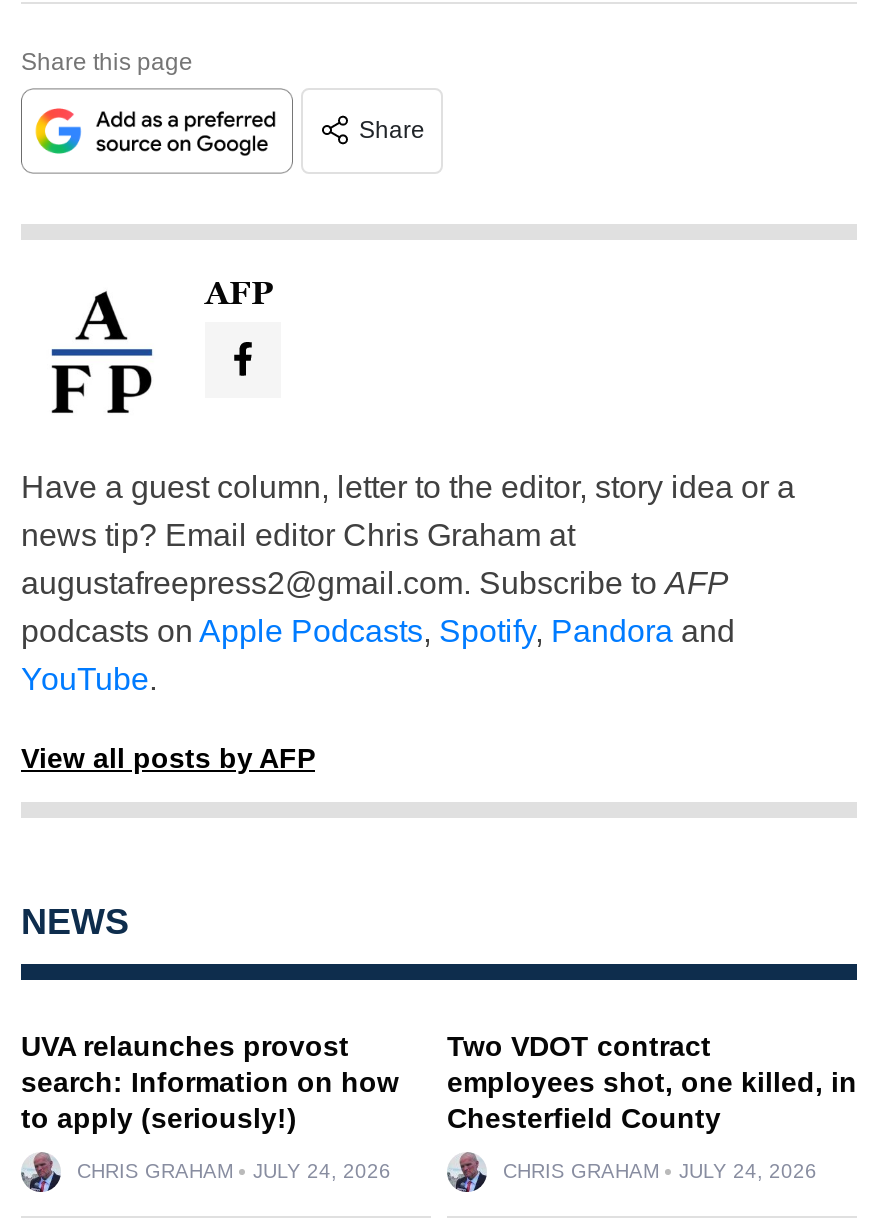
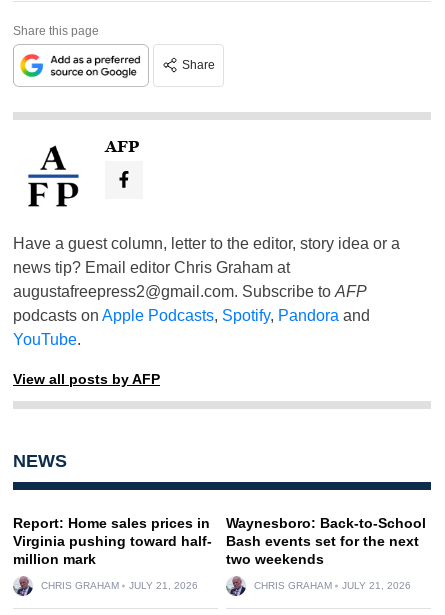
- UVA relaunches provost
- search: Information on how
- to apply (seriously!)
+ Report: Home sales prices in
+ Virginia pushing toward half-
+ million mark

- Two VDOT contract
- employees shot, one killed, in
- Chesterfield County
+ Waynesboro: Back-to-School
+ Bash events set for the next
+ two weekends

- CHRIS GRAHAM JULY 24, 2026
+ CHRIS GRAHAM JULY 21, 2026

- CHRIS GRAHAM JULY 24, 2026
+ CHRIS GRAHAM JULY 21, 2026
